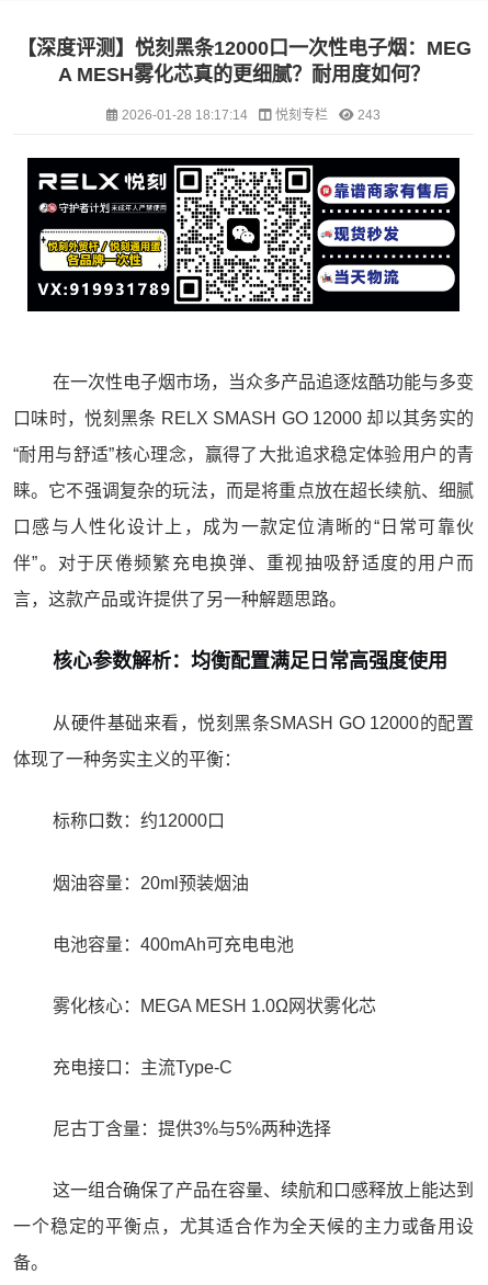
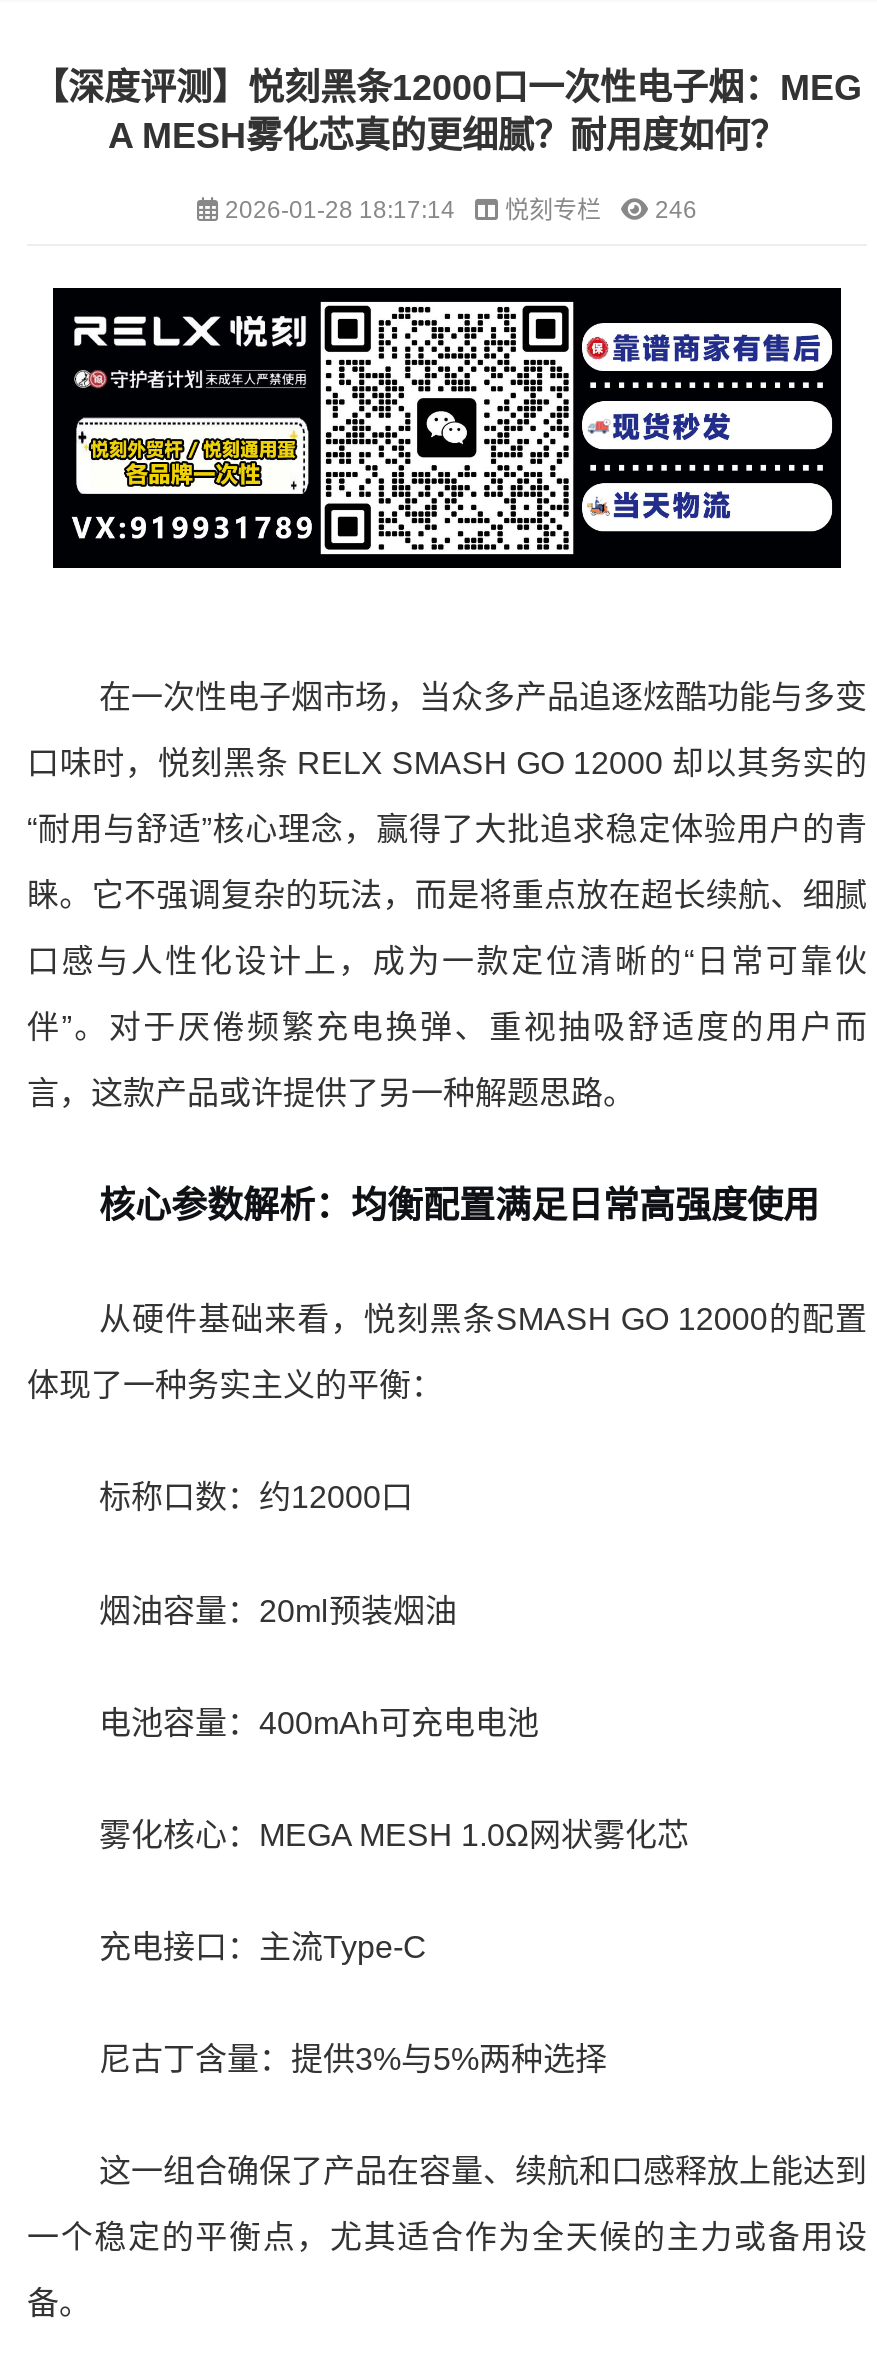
- 2026-01-28 18:17:14 悦刻专栏 243
+ 2026-01-28 18:17:14 悦刻专栏 246
